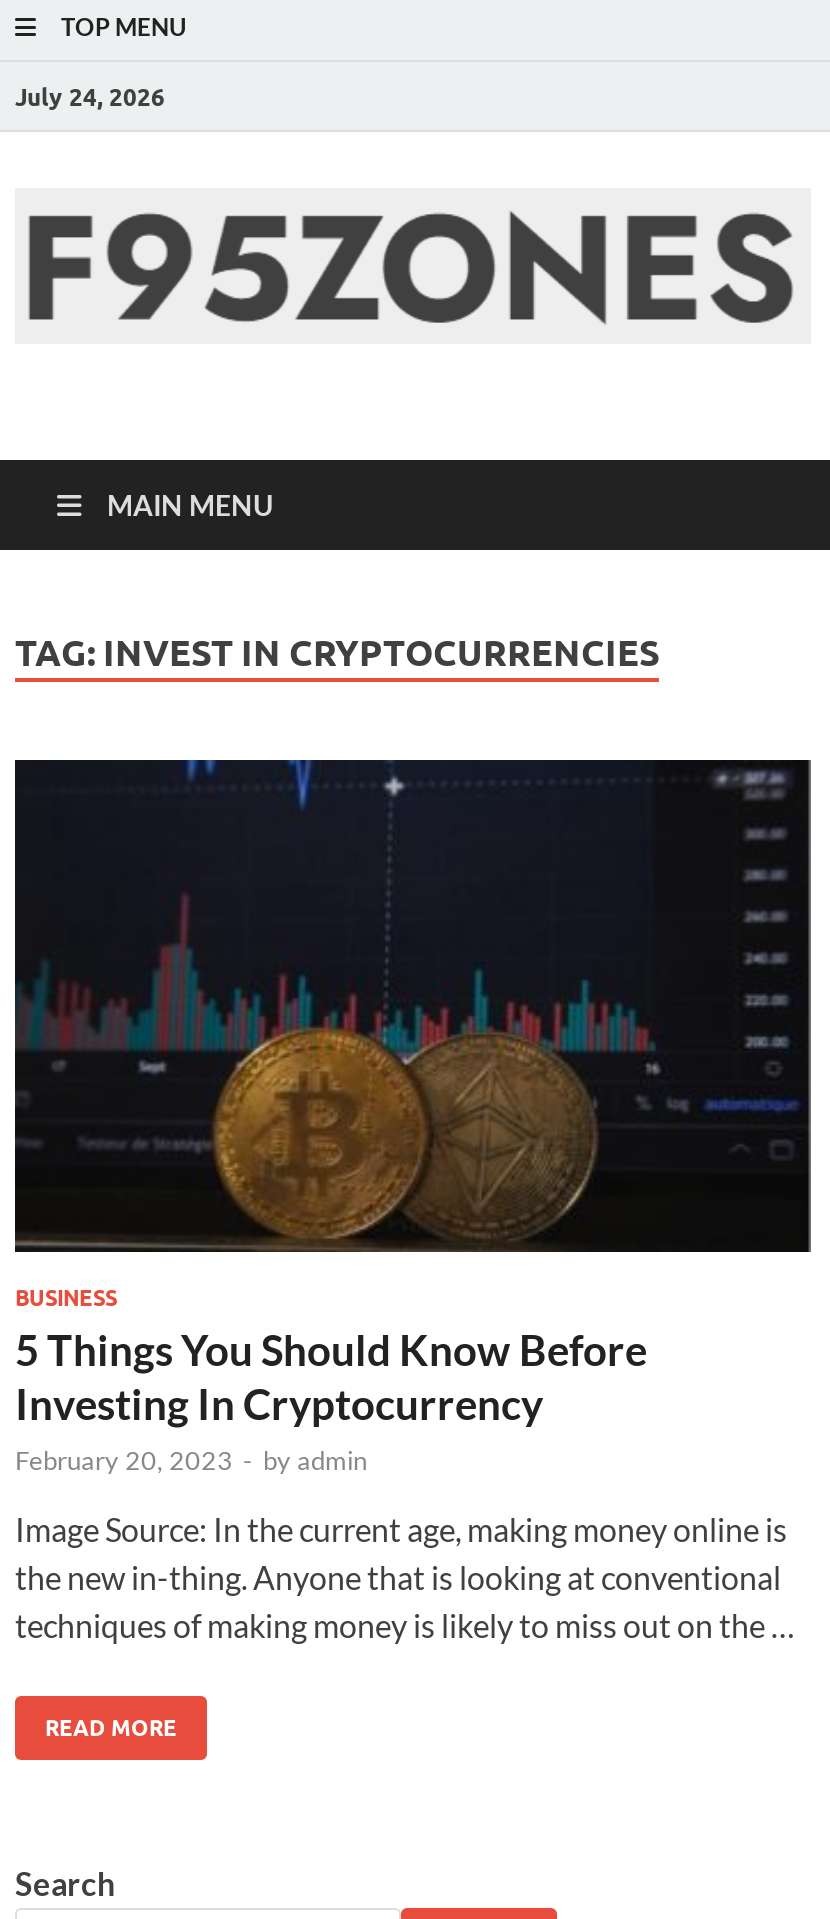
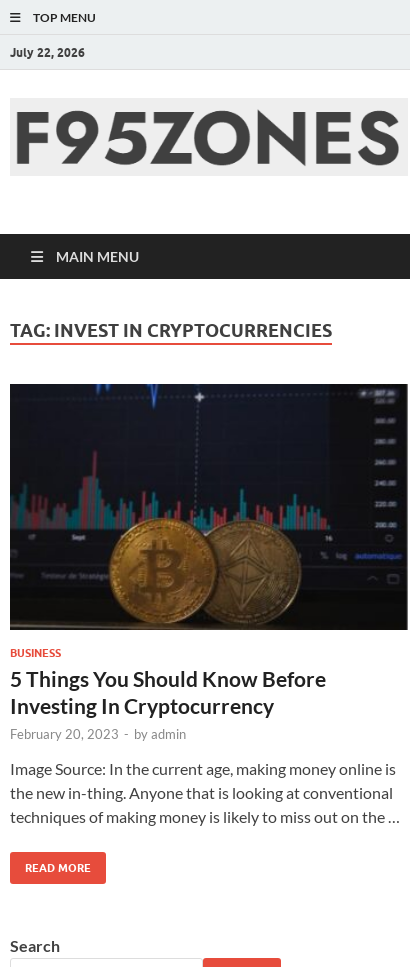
- July 24, 2026
+ July 22, 2026
